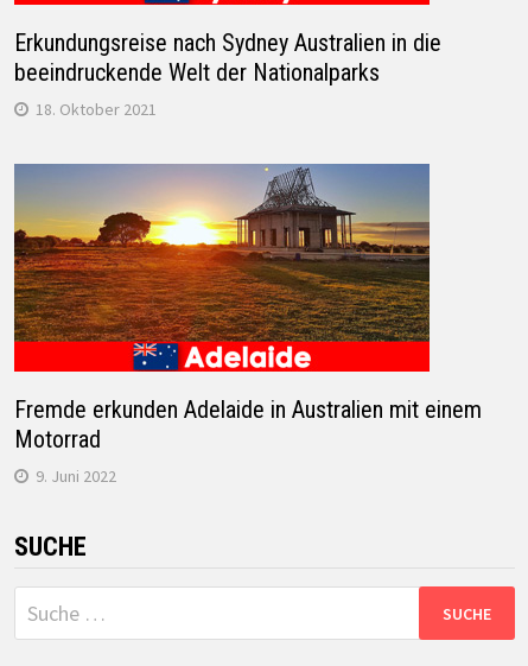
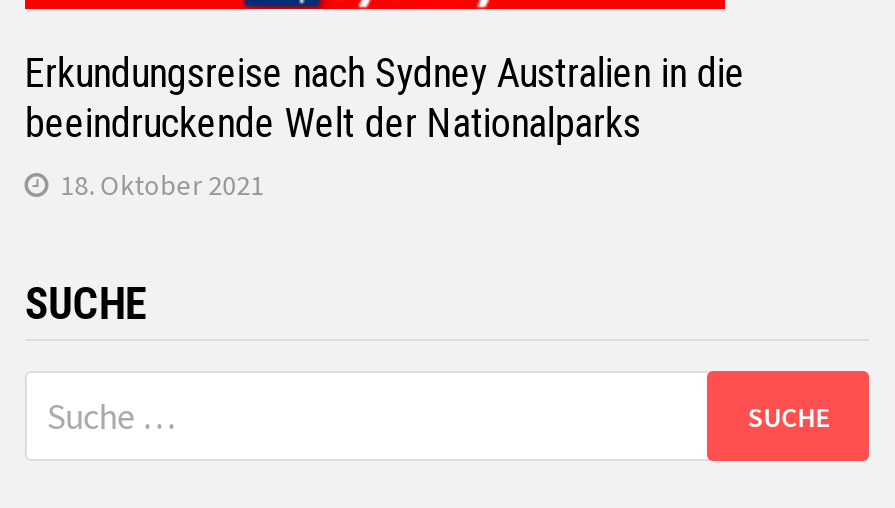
- [image]
- Fremde erkunden Adelaide in Australien mit einem
- Motorrad
- 9. Juni 2022
